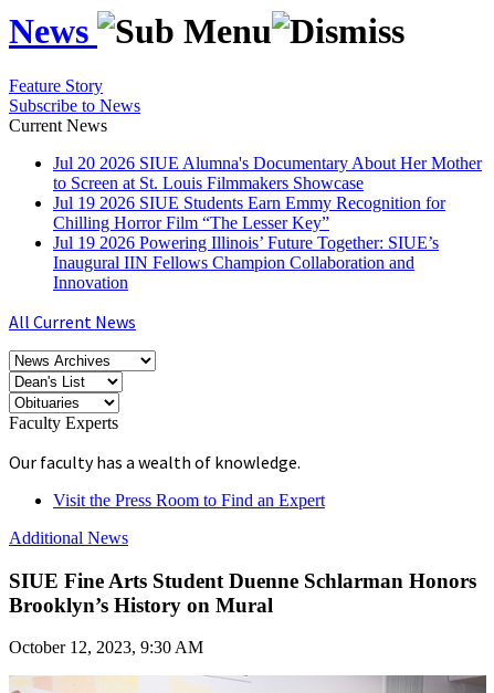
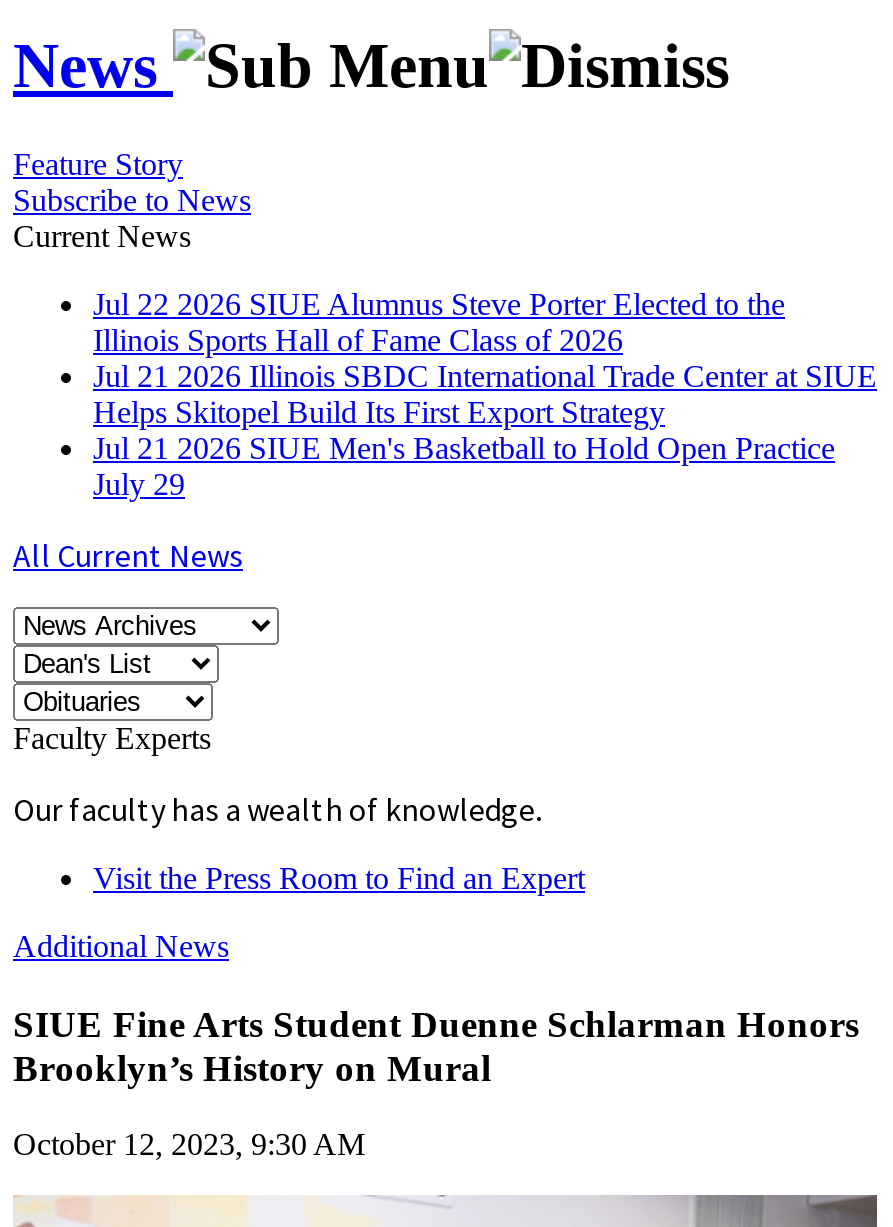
- Jul 20 2026 SIUE Alumna's Documentary About Her Mother
- to Screen at St. Louis Filmmakers Showcase
- Jul 19 2026 SIUE Students Earn Emmy Recognition for
- Chilling Horror Film “The Lesser Key”
- Jul 19 2026 Powering Illinois’ Future Together: SIUE’s
- Inaugural IIN Fellows Champion Collaboration and
- Innovation
+ Jul 22 2026 SIUE Alumnus Steve Porter Elected to the
+ Illinois Sports Hall of Fame Class of 2026
+ Jul 21 2026 Illinois SBDC International Trade Center at SIUE
+ Helps Skitopel Build Its First Export Strategy
+ Jul 21 2026 SIUE Men's Basketball to Hold Open Practice
+ July 29
